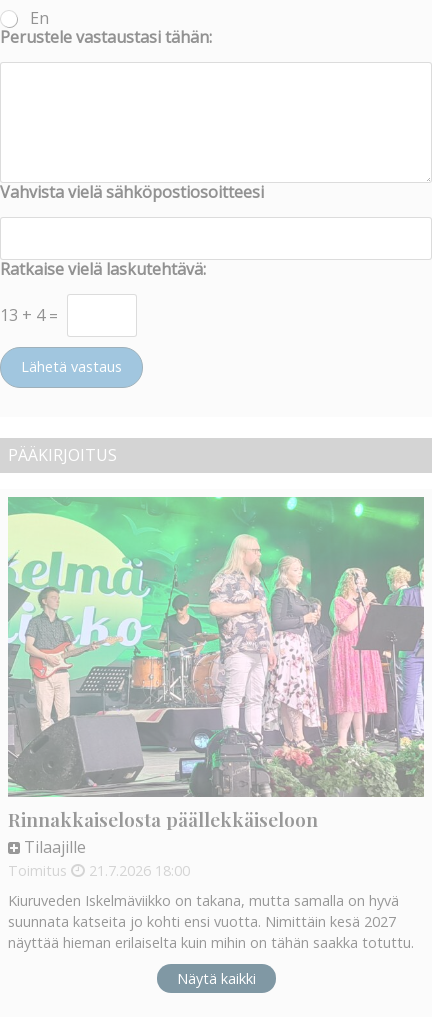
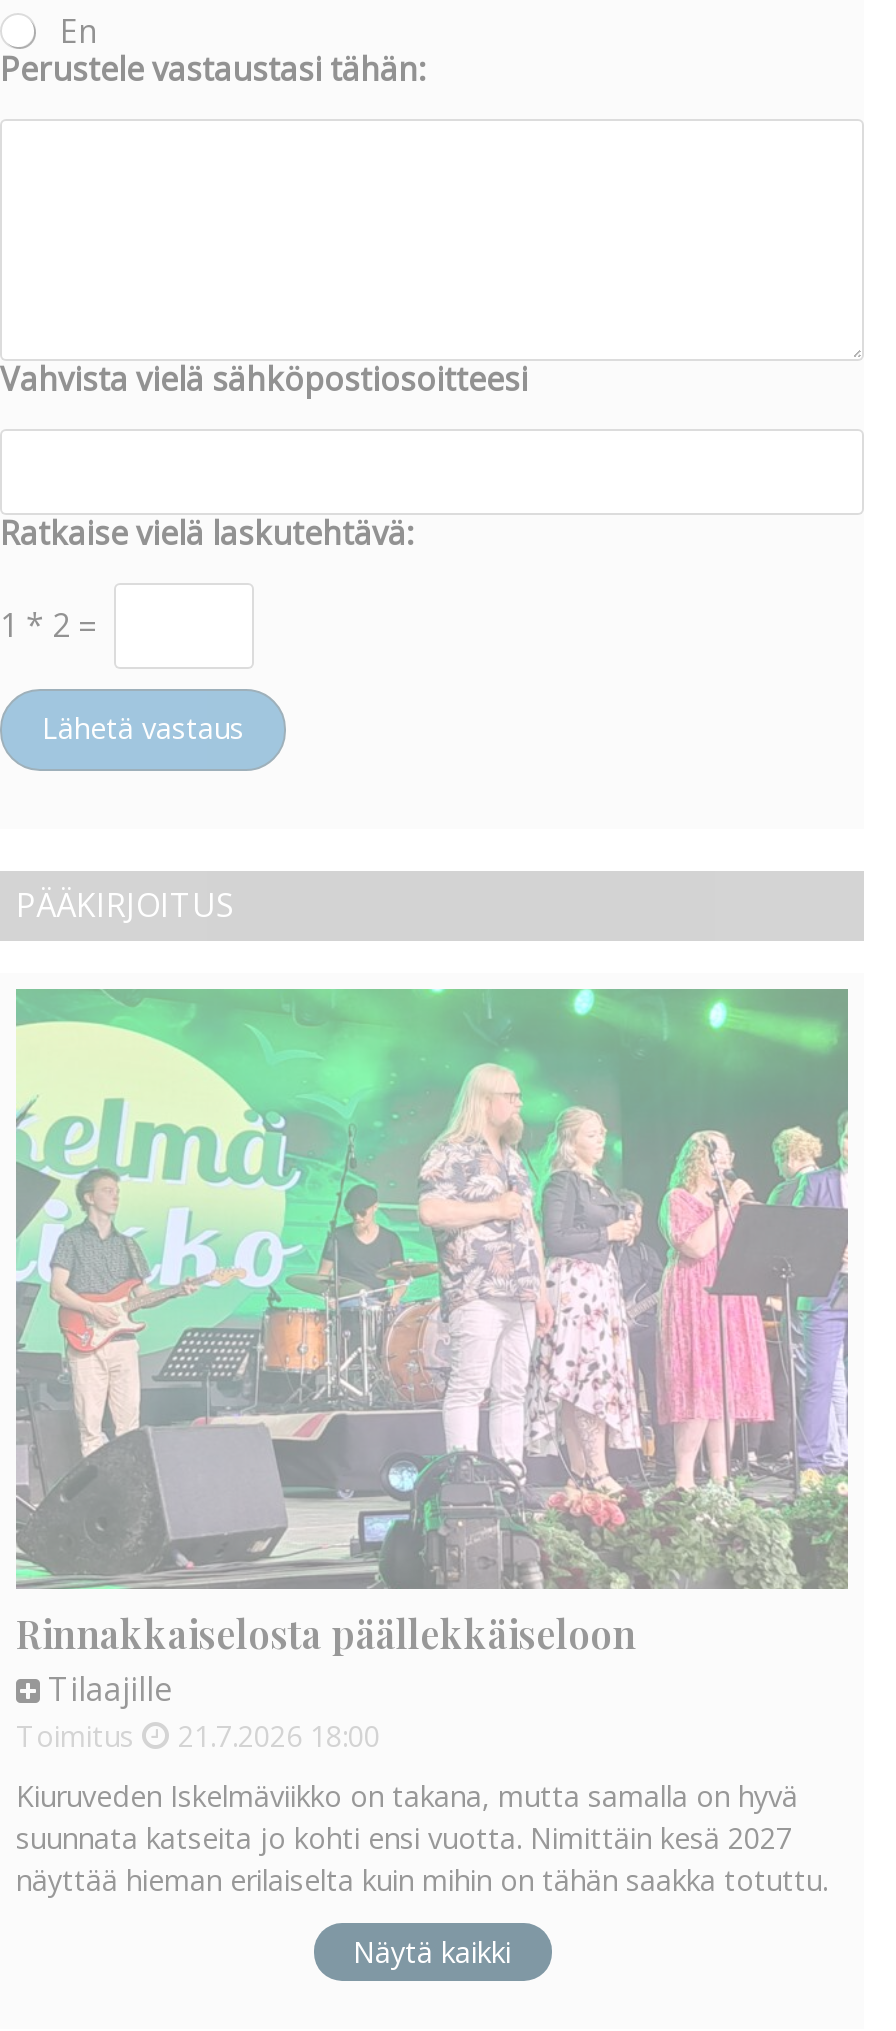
- 13 + 4 =
+ 1 * 2 =
